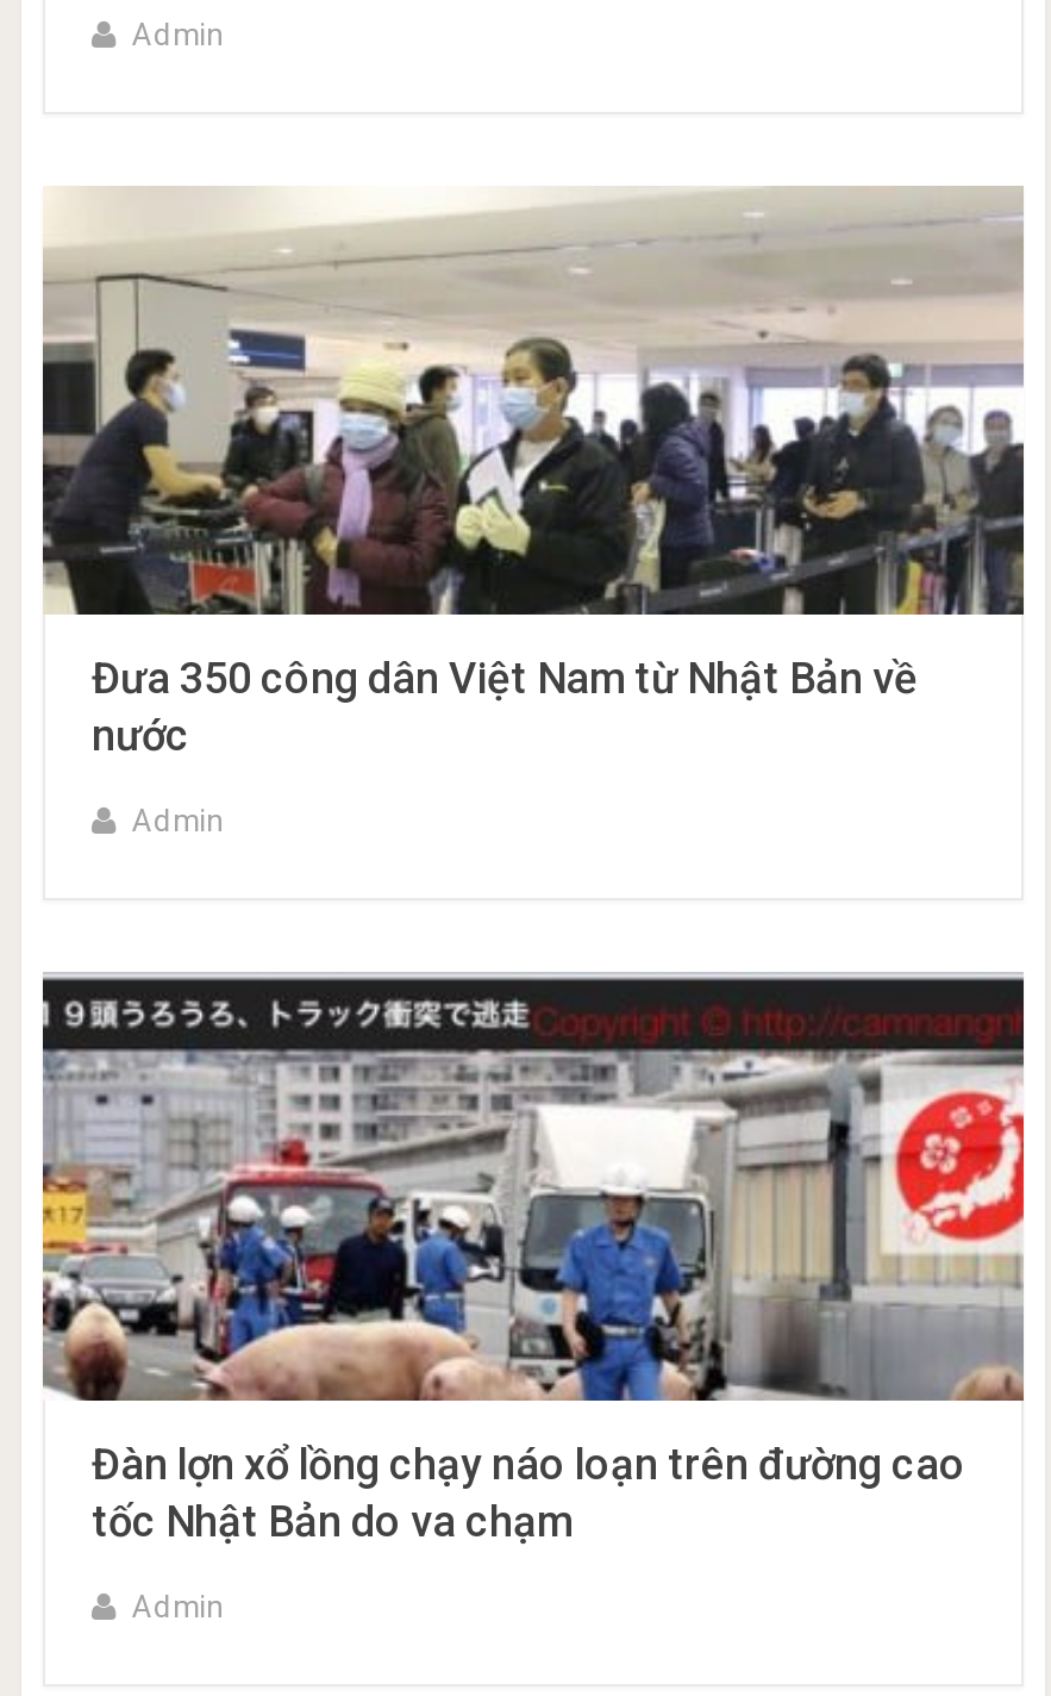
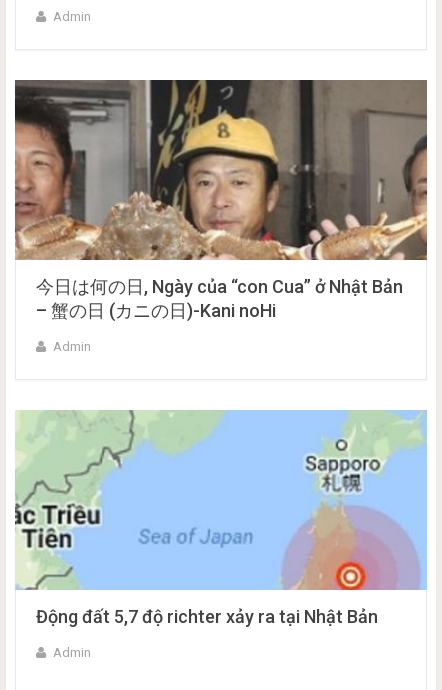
- [image]
- Đưa 350 công dân Việt Nam từ Nhật Bản về
- nước
+ [image]
+ 今日は何の日, Ngày của “con Cua” ở Nhật Bản
+ – 蟹の日 (カニの日)-Kani noHi

- [image]
- Đàn lợn xổ lồng chạy náo loạn trên đường cao
- tốc Nhật Bản do va chạm
+ [image]
+ Động đất 5,7 độ richter xảy ra tại Nhật Bản
